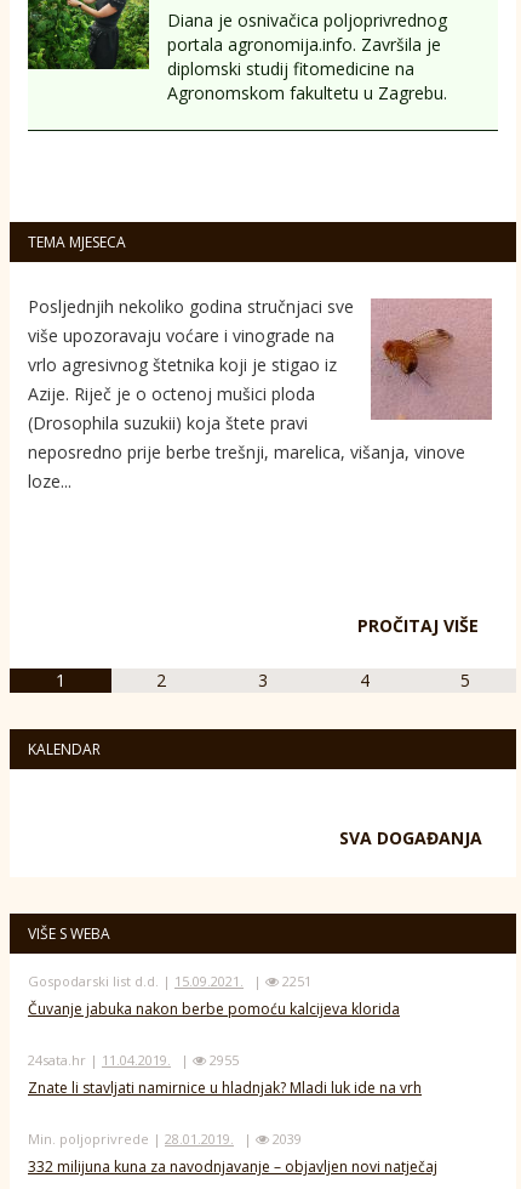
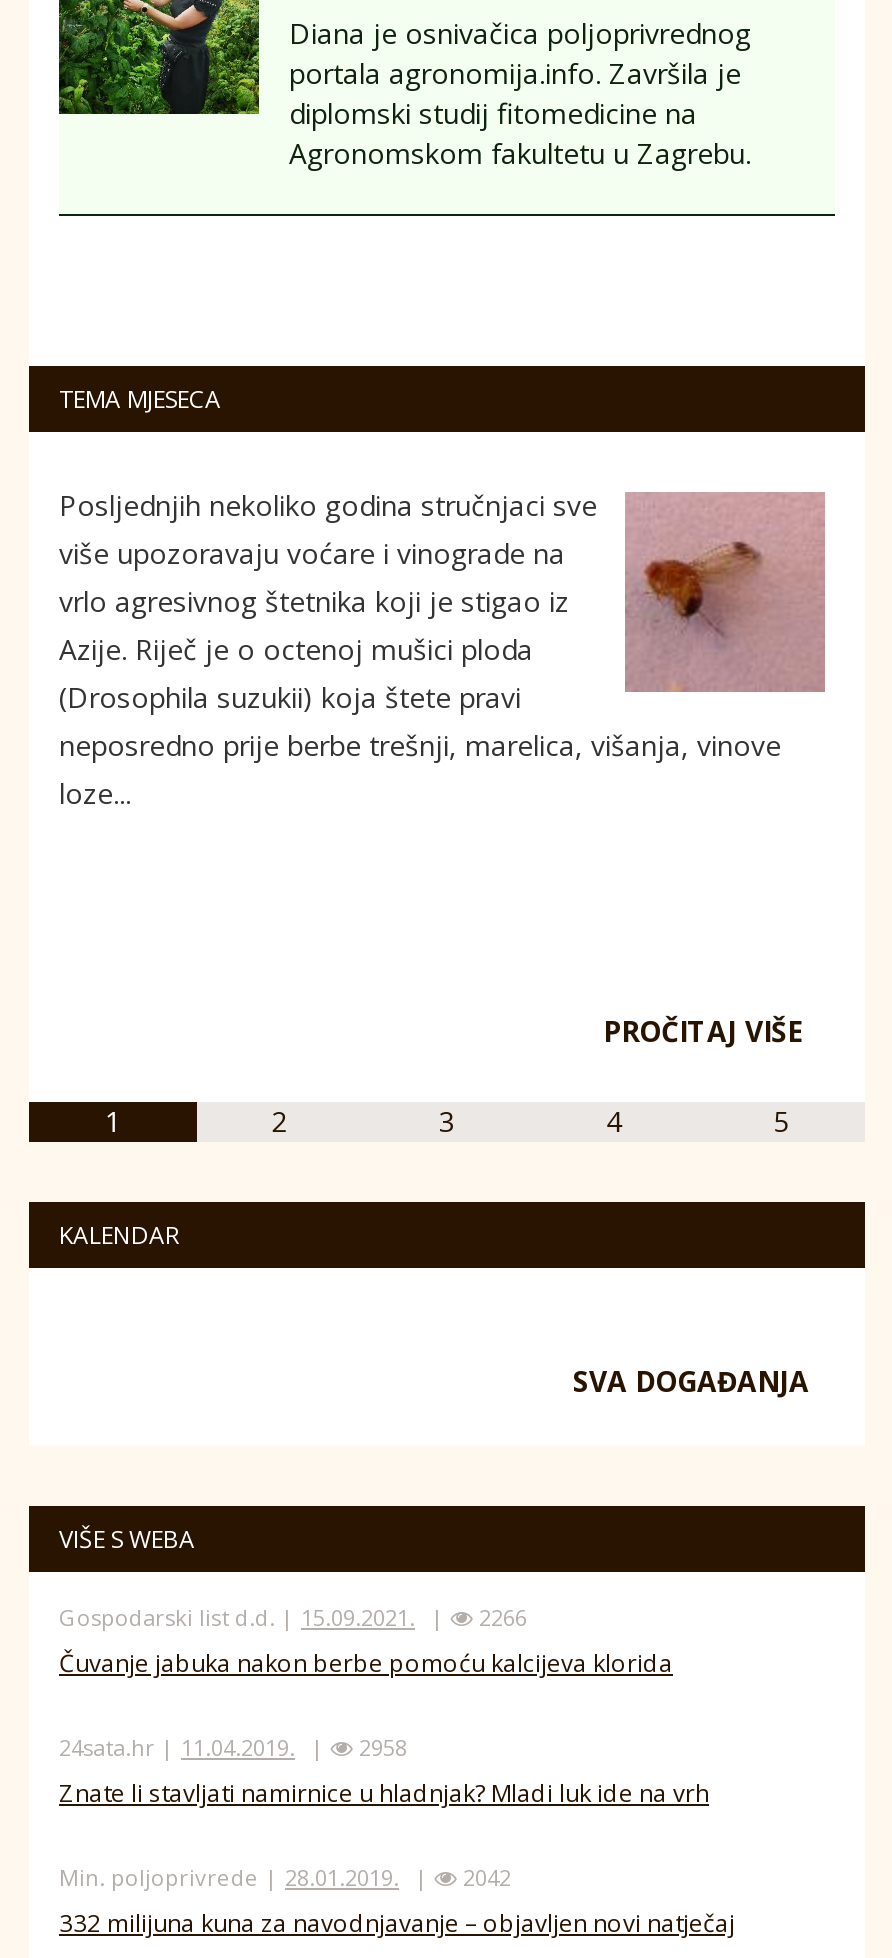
- 2251
+ 2266

- 2955
+ 2958

- 2039
+ 2042
